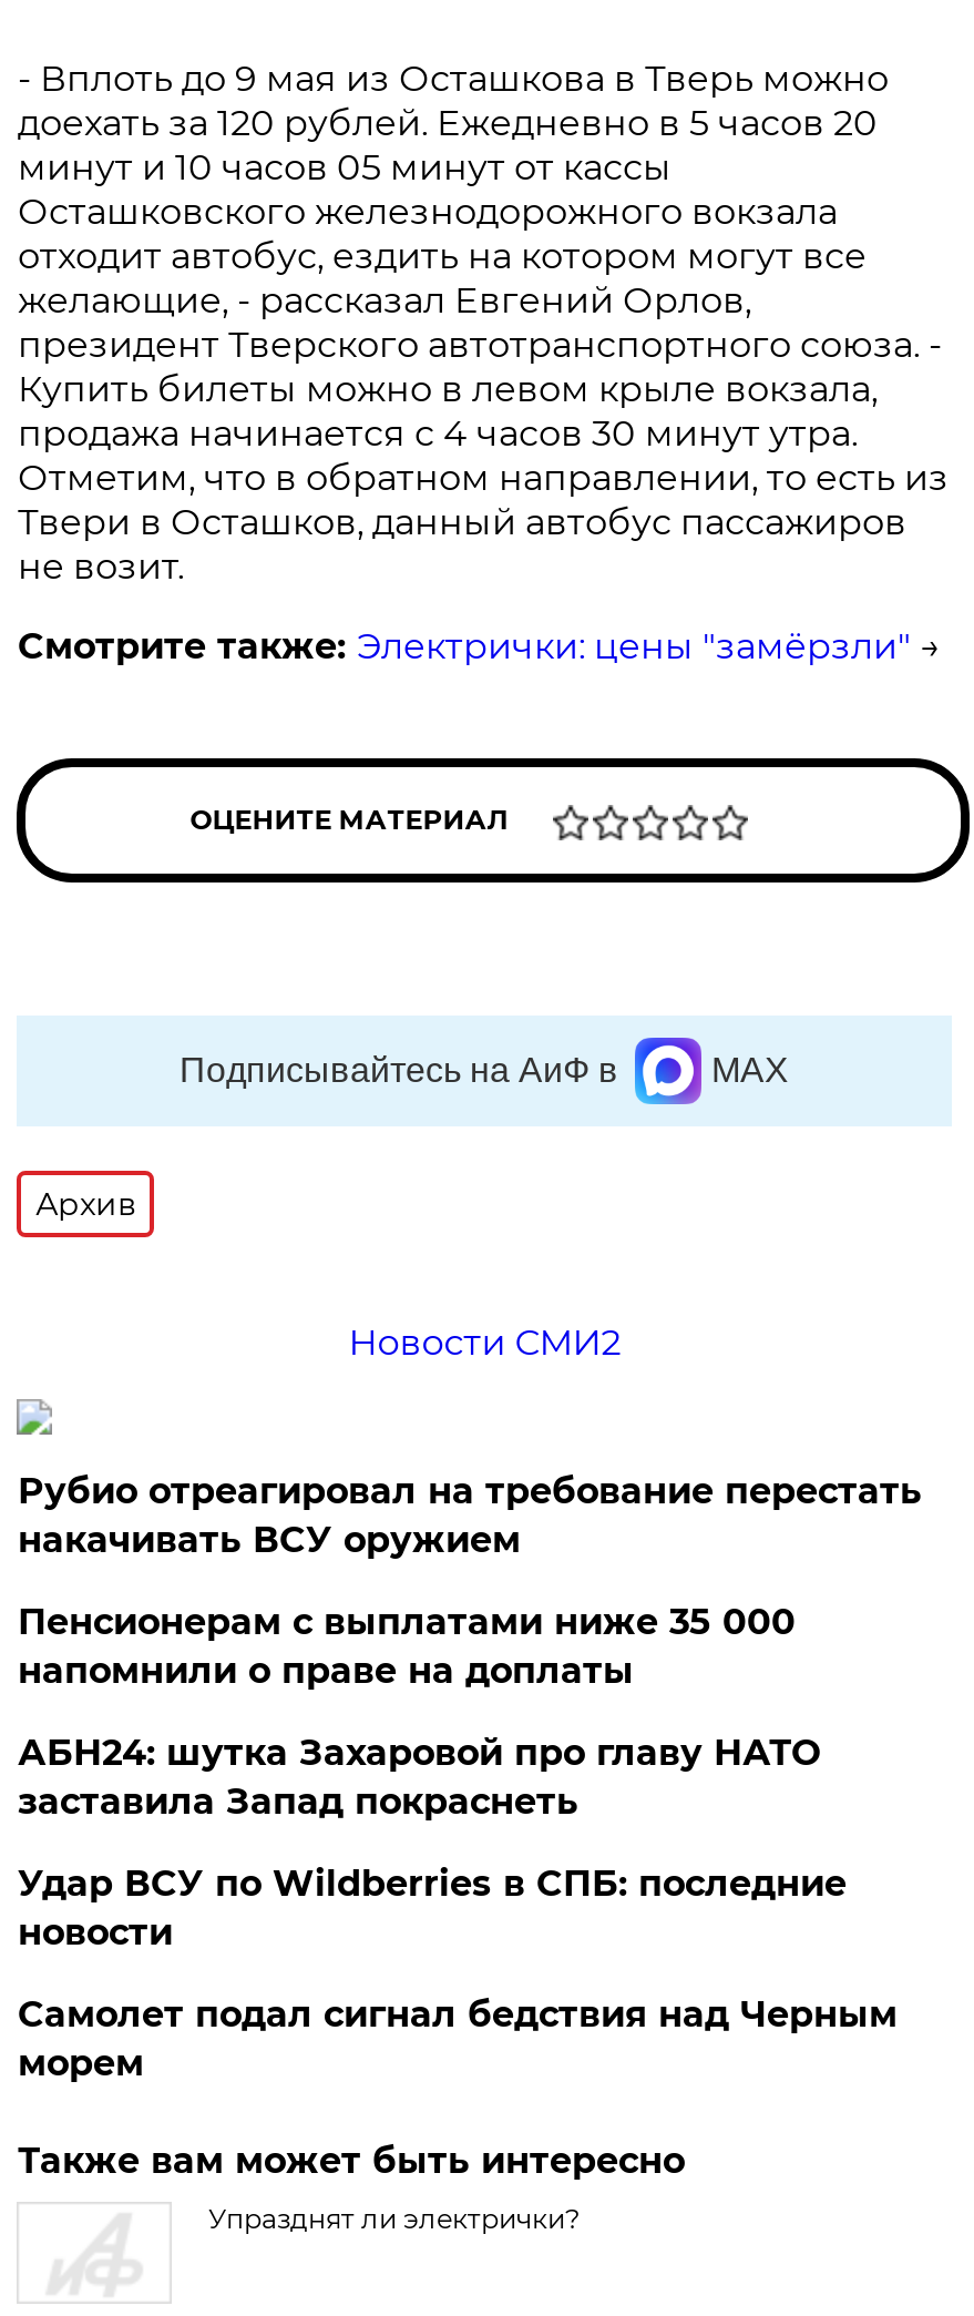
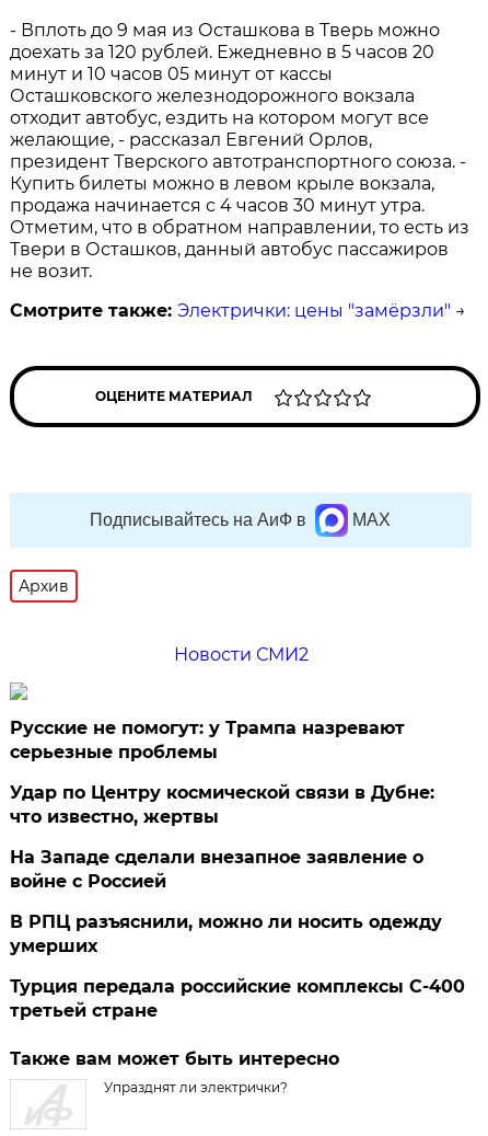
- Рубио отреагировал на требование перестать
- накачивать ВСУ оружием
+ Русские не помогут: у Трампа назревают
+ серьезные проблемы

- Пенсионерам с выплатами ниже 35 000
- напомнили о праве на доплаты
+ Удар по Центру космической связи в Дубне:
+ что известно, жертвы

- АБН24: шутка Захаровой про главу НАТО
- заставила Запад покраснеть
+ На Западе сделали внезапное заявление о
+ войне с Россией

- Удар ВСУ по Wildberries в СПБ: последние
- новости
+ В РПЦ разъяснили, можно ли носить одежду
+ умерших

- Самолет подал сигнал бедствия над Черным
- морем
+ Турция передала российские комплексы С-400
+ третьей стране
